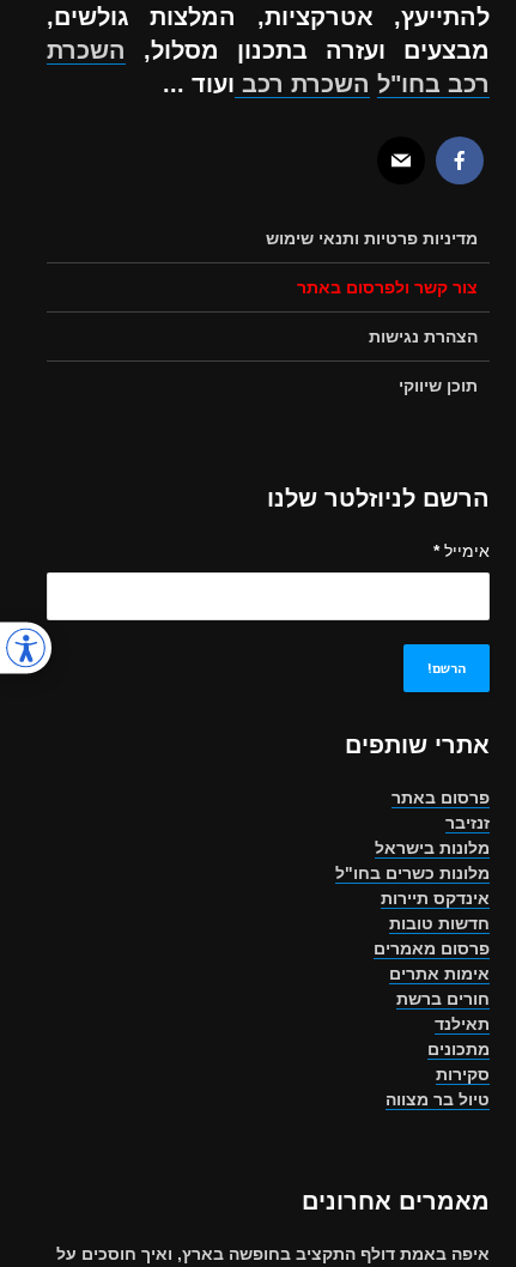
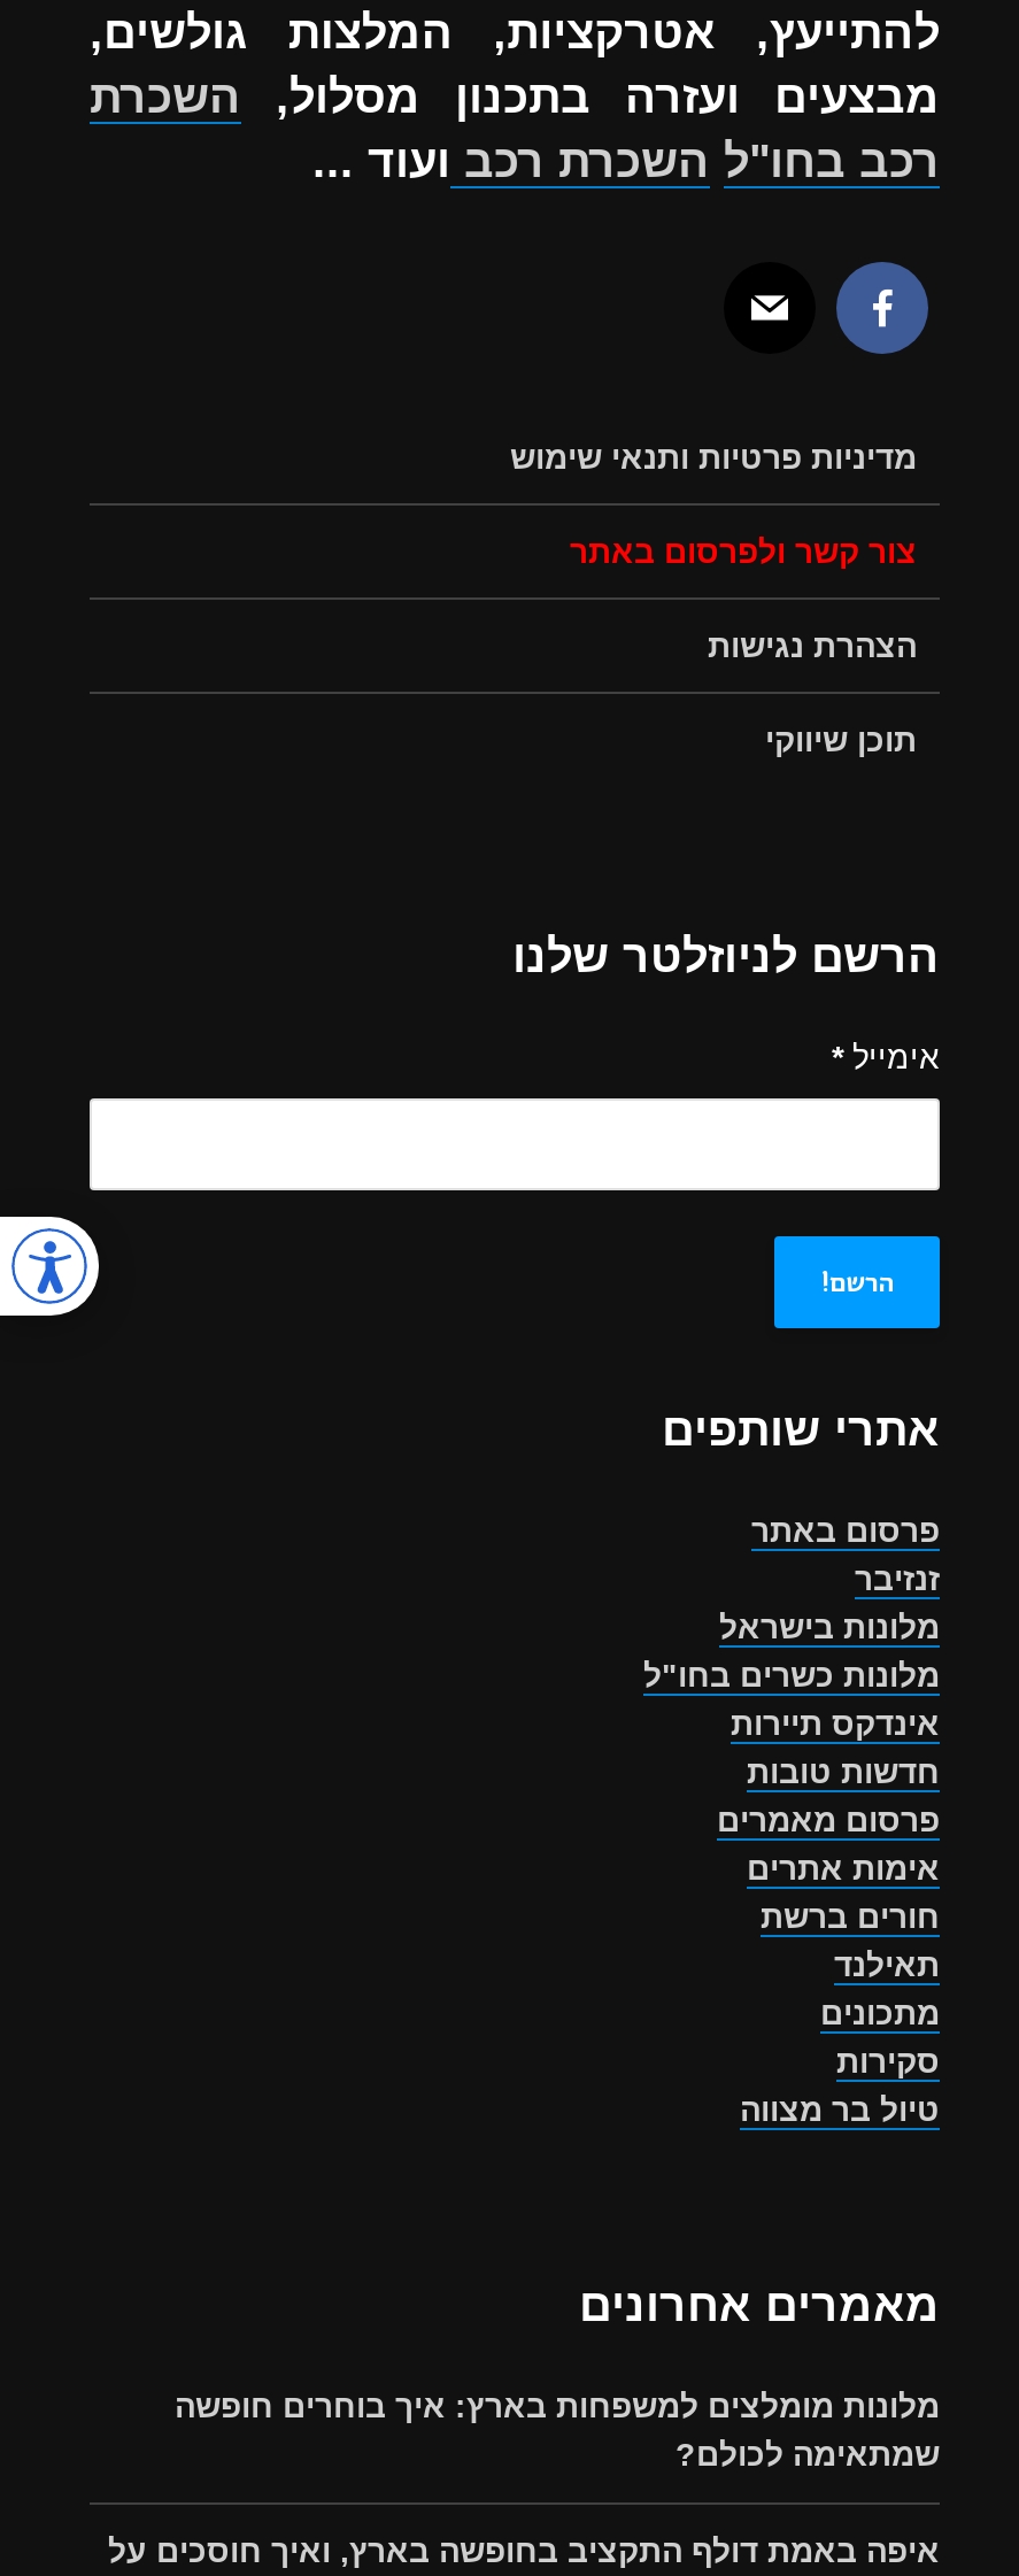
- [image]
+ [image]

+ מלונות מומלצים למשפחות בארץ: איך בוחרים חופשה
+ שמתאימה לכולם?
